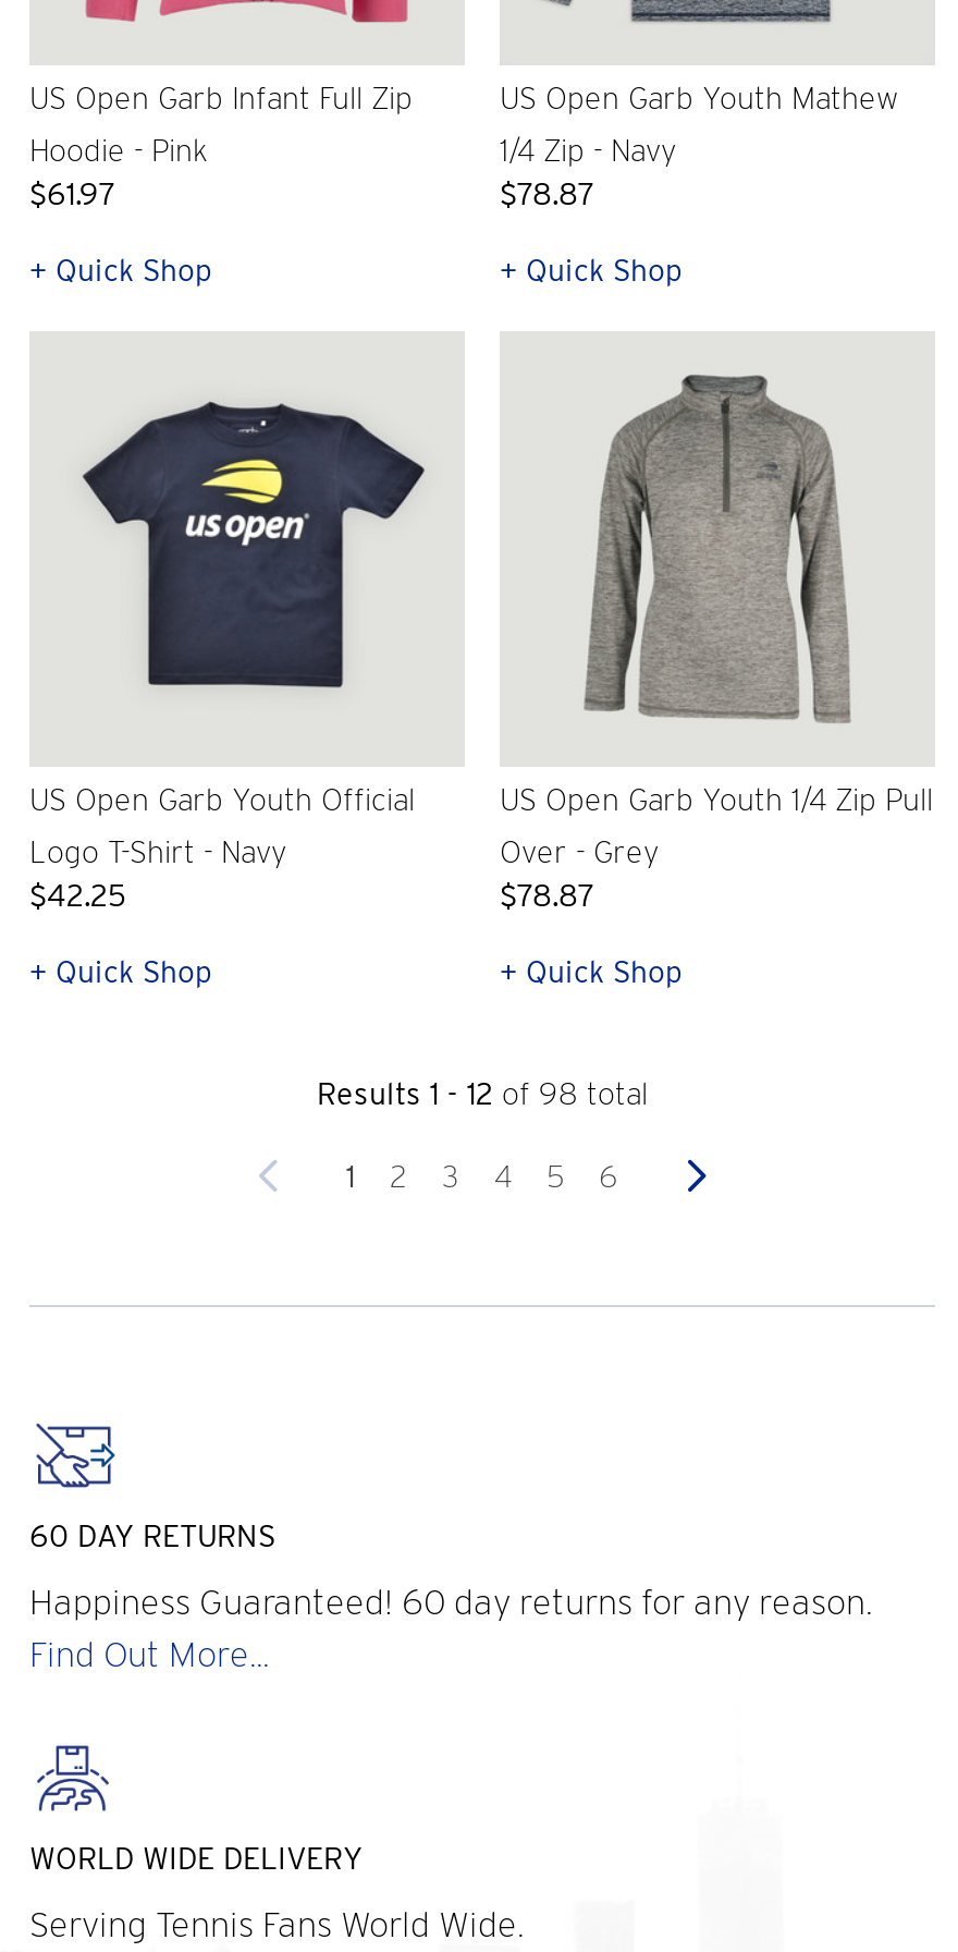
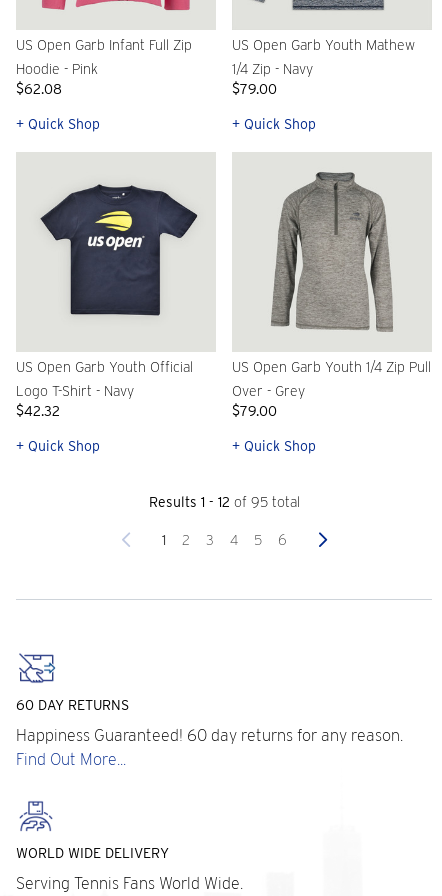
- $61.97
+ $62.08

- $78.87
+ $79.00

- $42.25
+ $42.32

- $78.87
+ $79.00

- Results 1 - 12 of 98 total
+ Results 1 - 12 of 95 total
